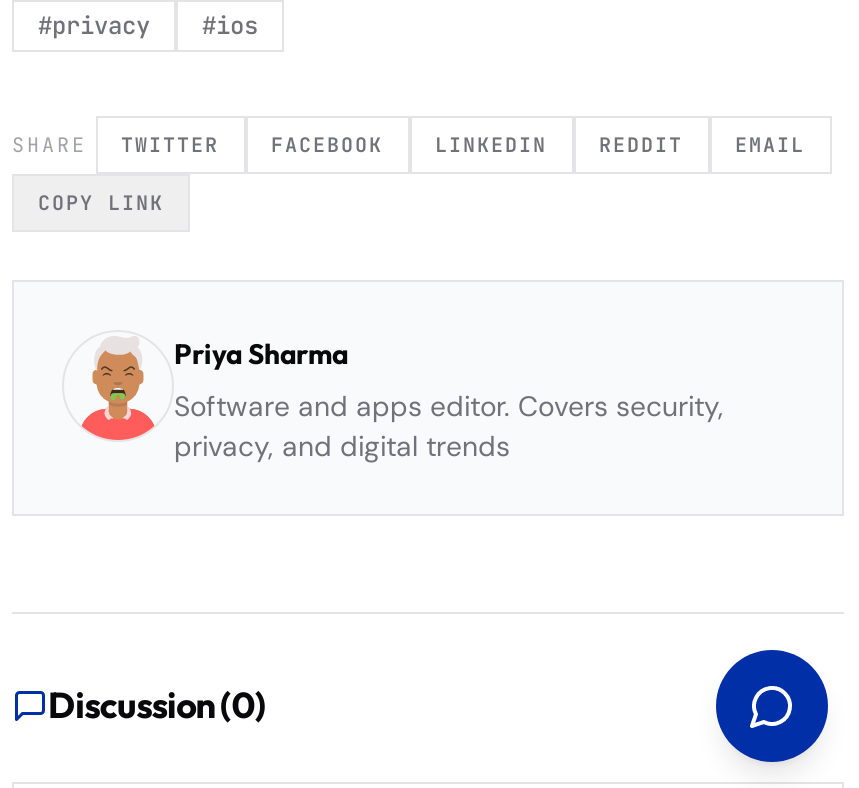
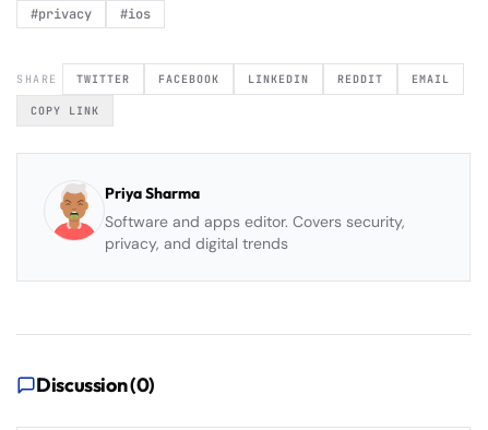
- [image]
